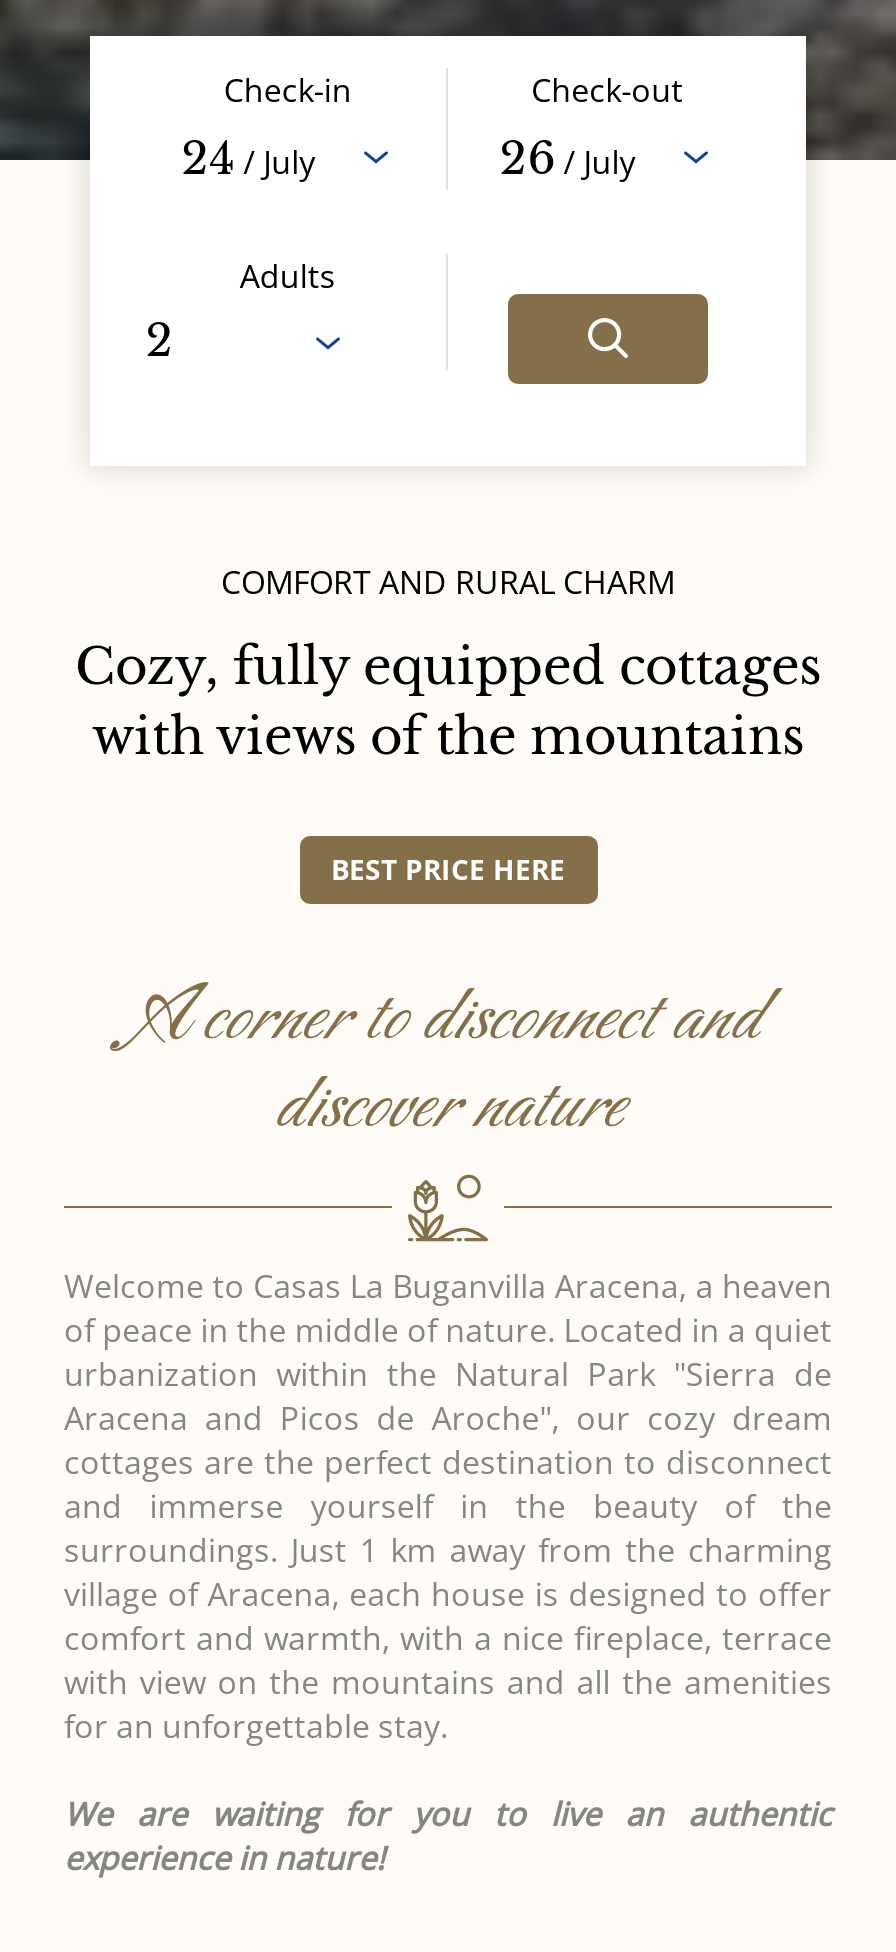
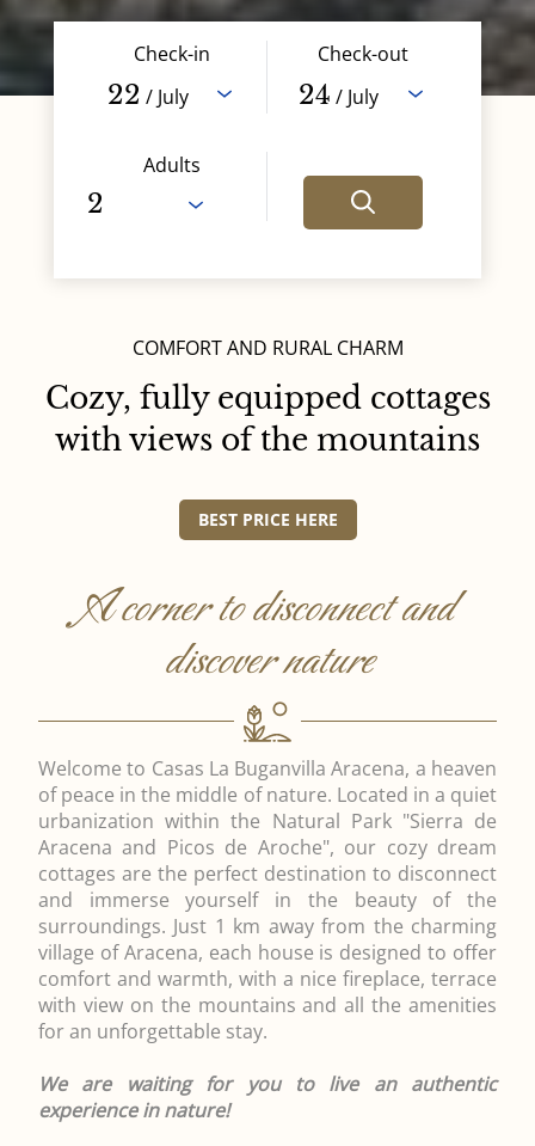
- 24 / July
+ 22 / July

- 26 / July
+ 24 / July
